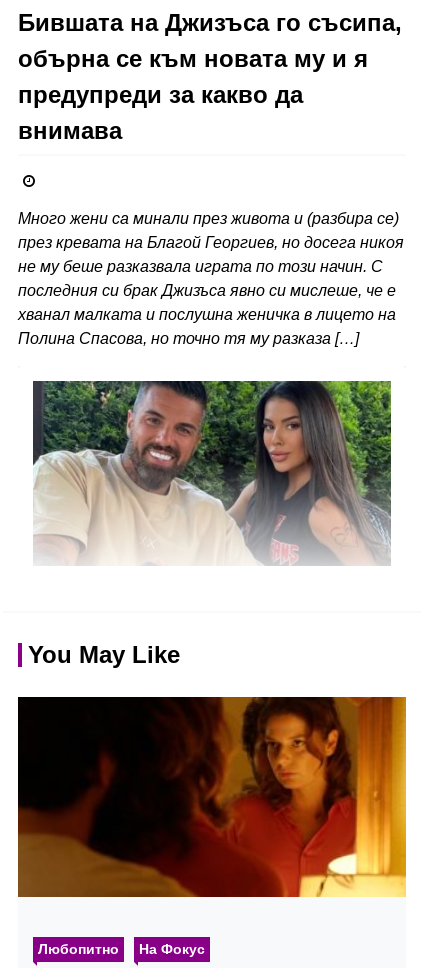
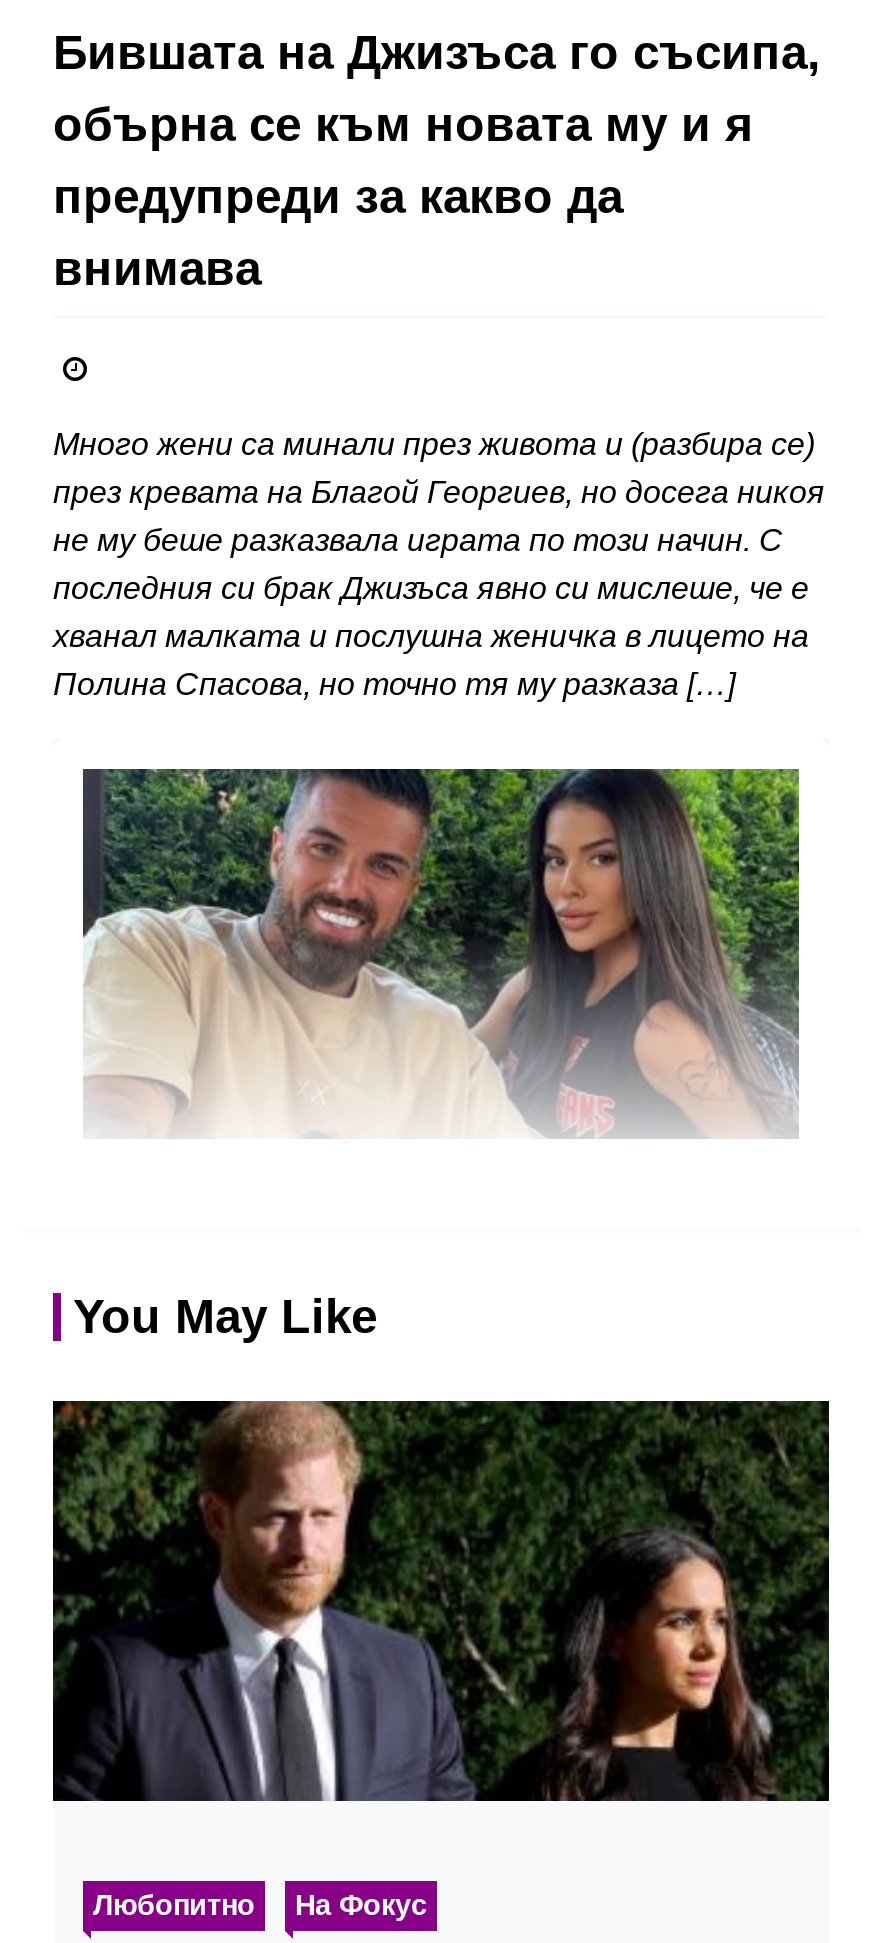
- [image]
+ [image]
